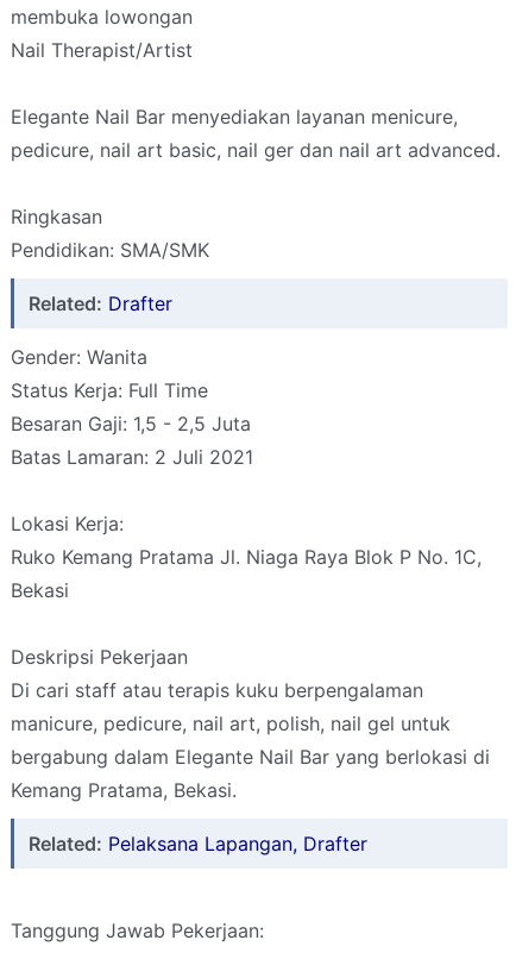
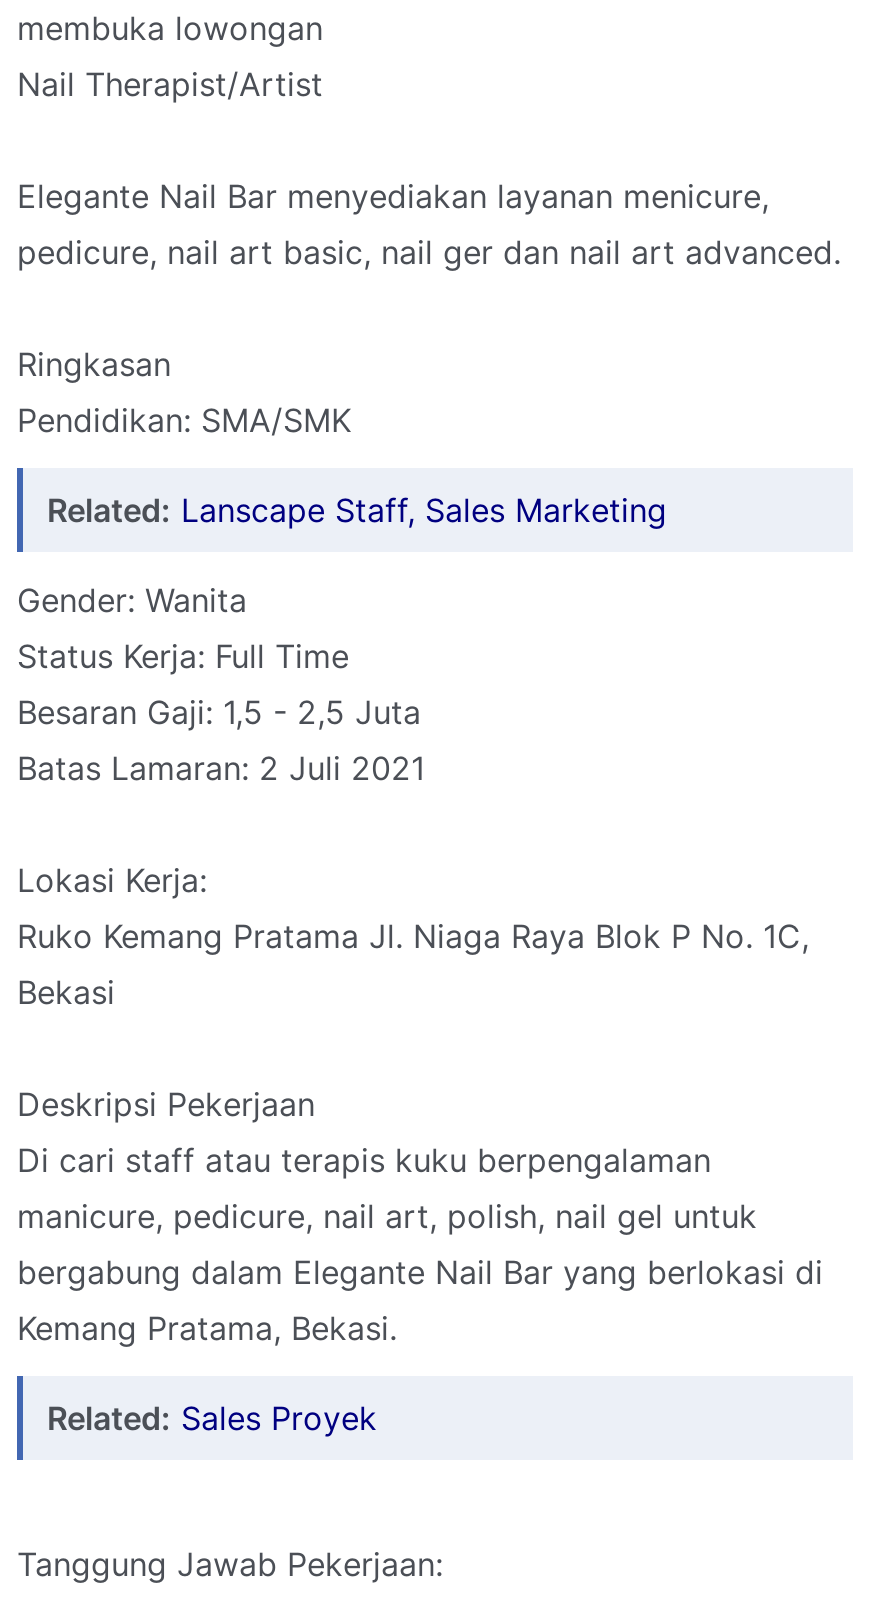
- Related: Drafter
+ Related: Lanscape Staff, Sales Marketing

- Related: Pelaksana Lapangan, Drafter
+ Related: Sales Proyek
